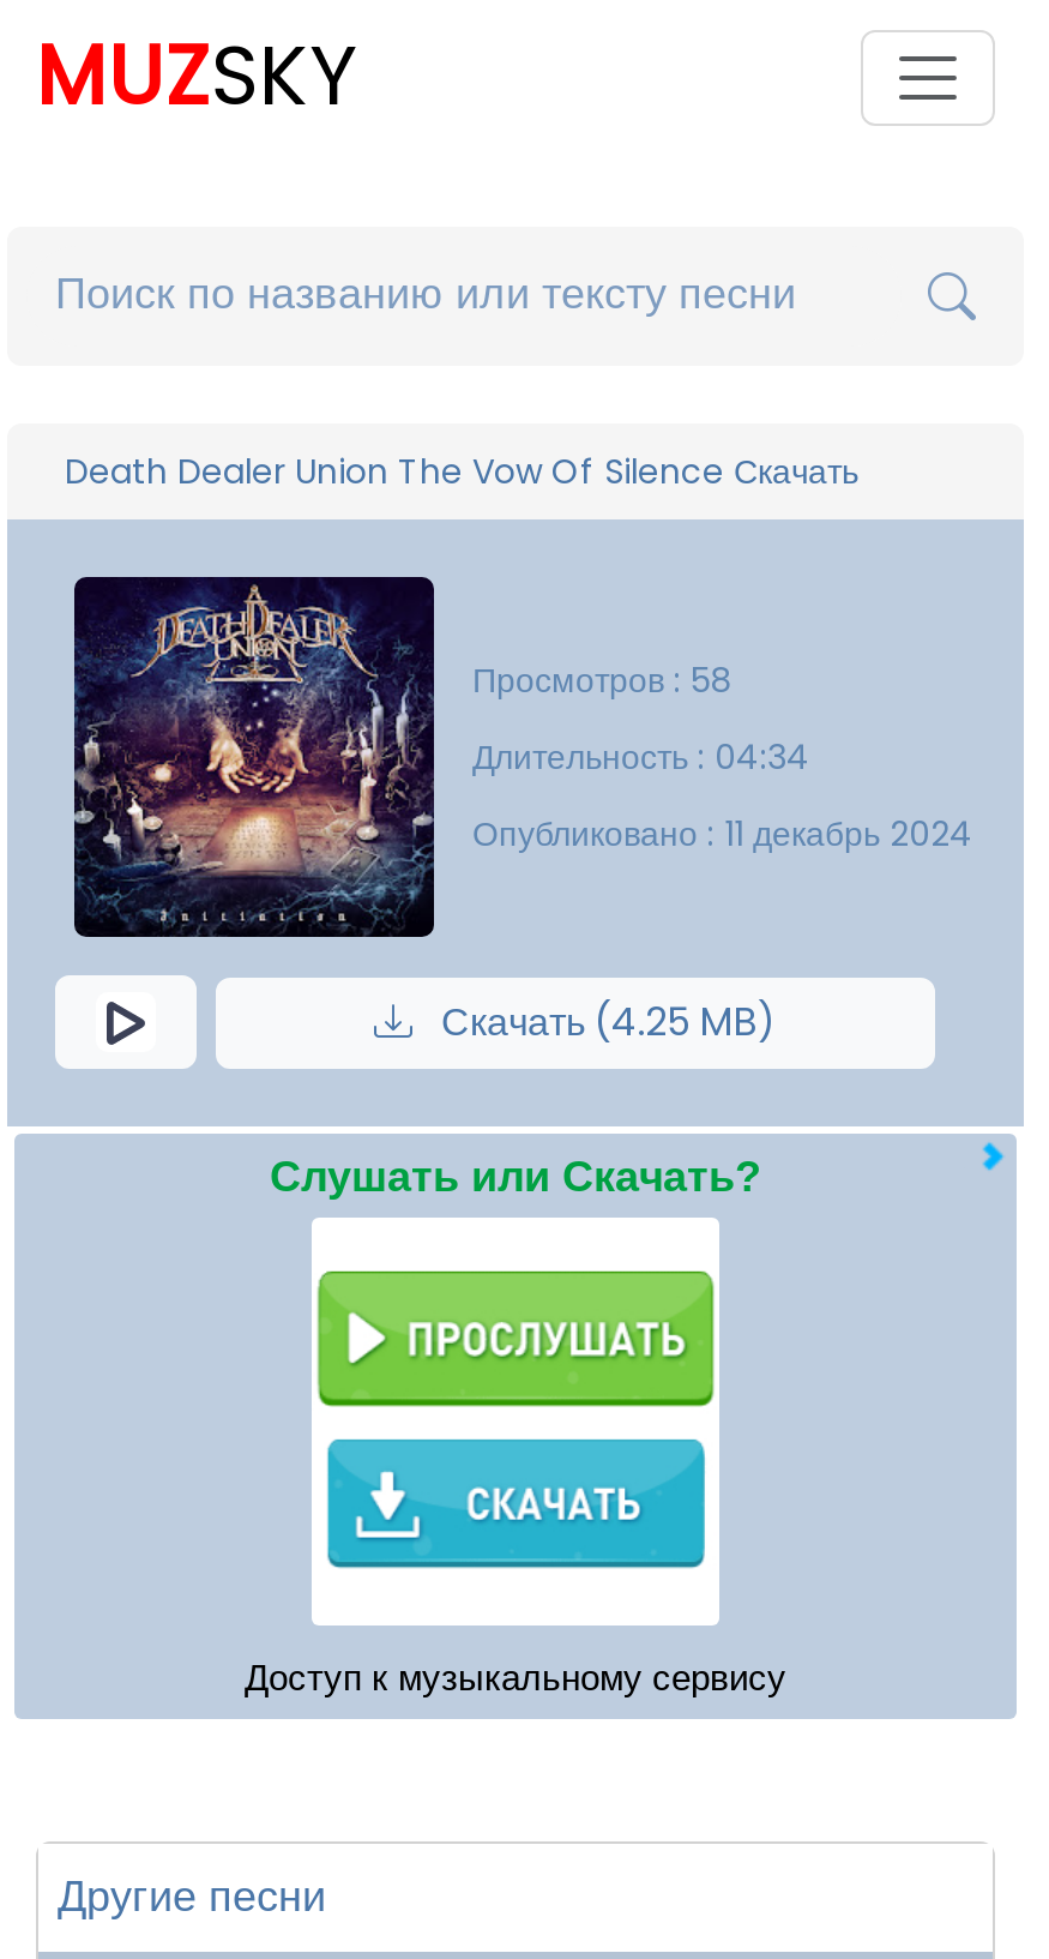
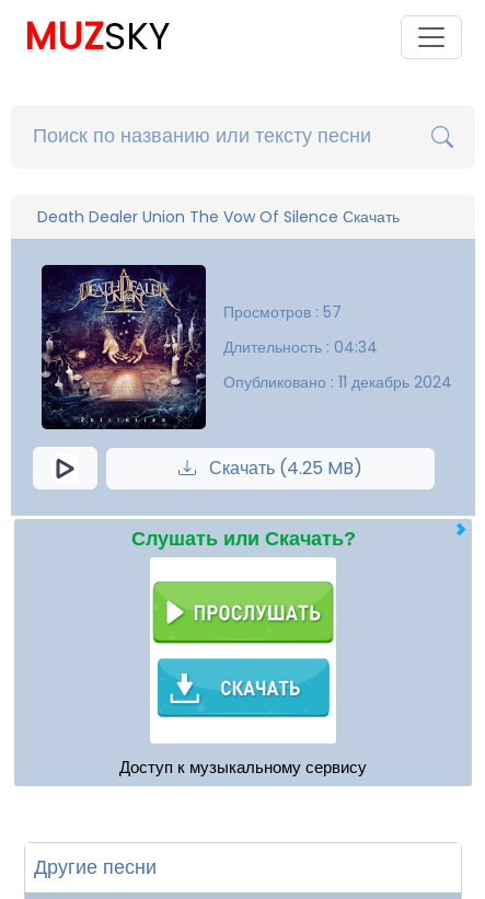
- Просмотров : 58
+ Просмотров : 57
